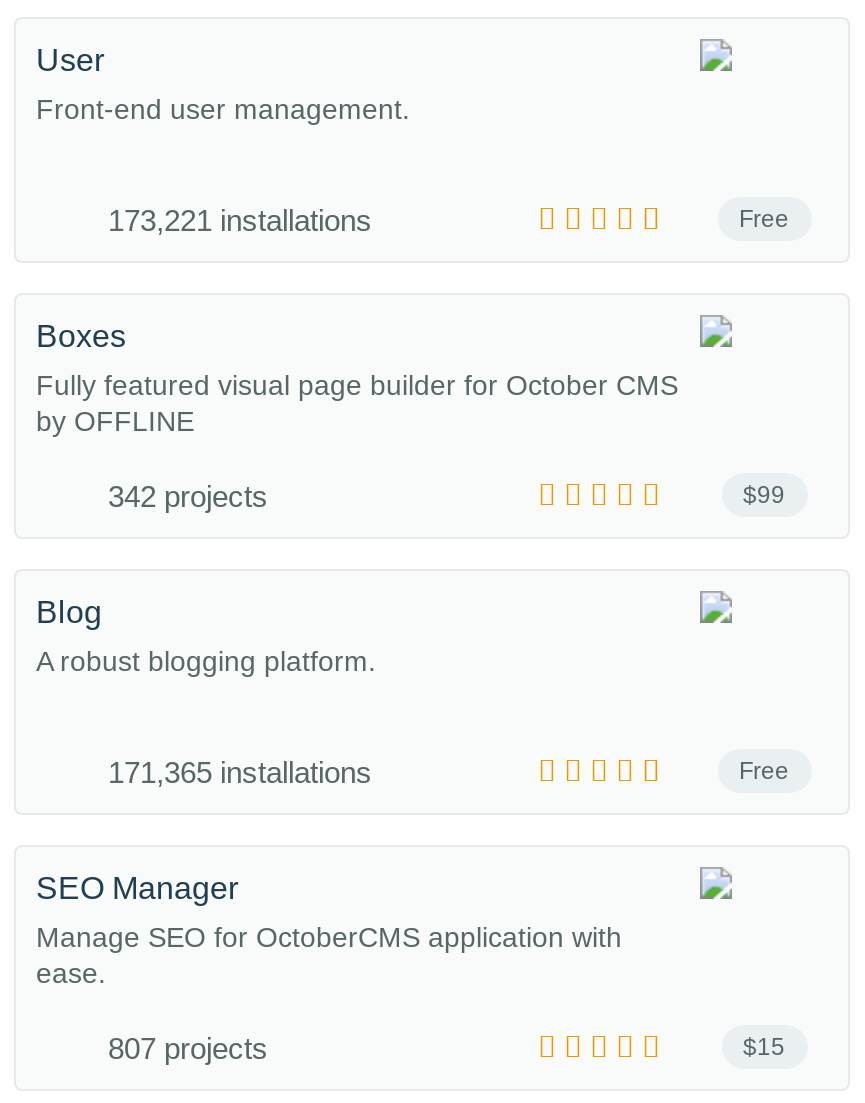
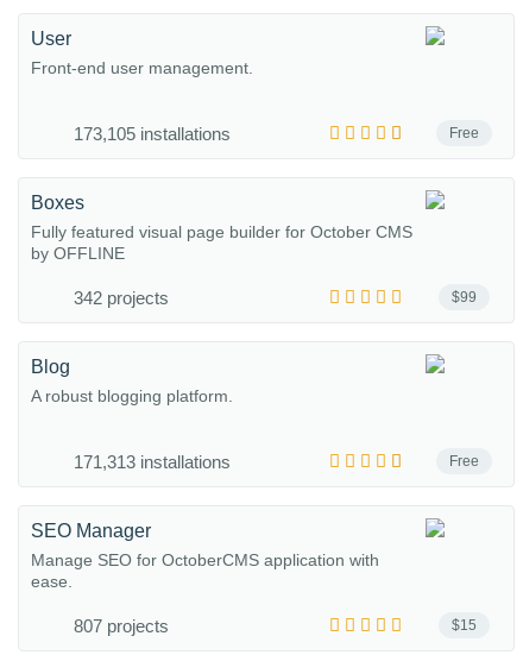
- 173,221 installations
+ 173,105 installations

- 171,365 installations
+ 171,313 installations
